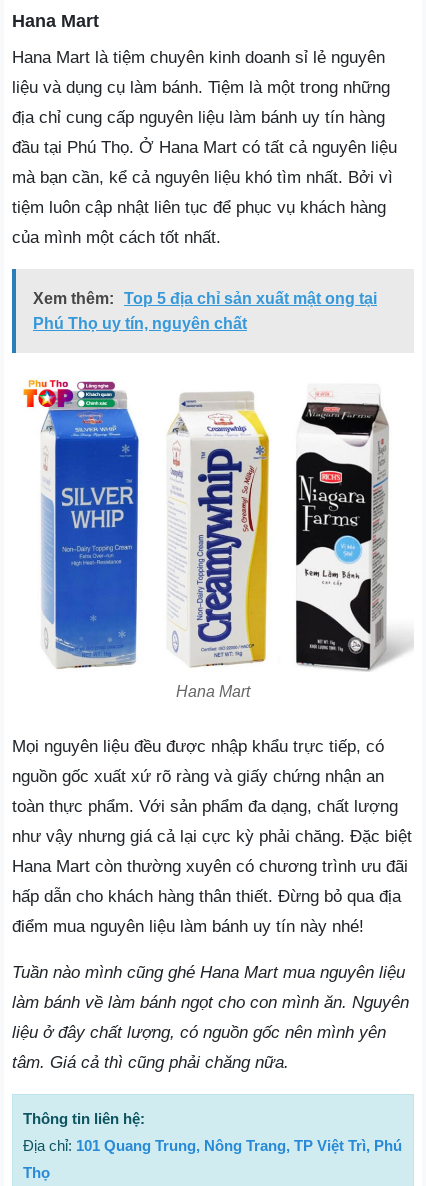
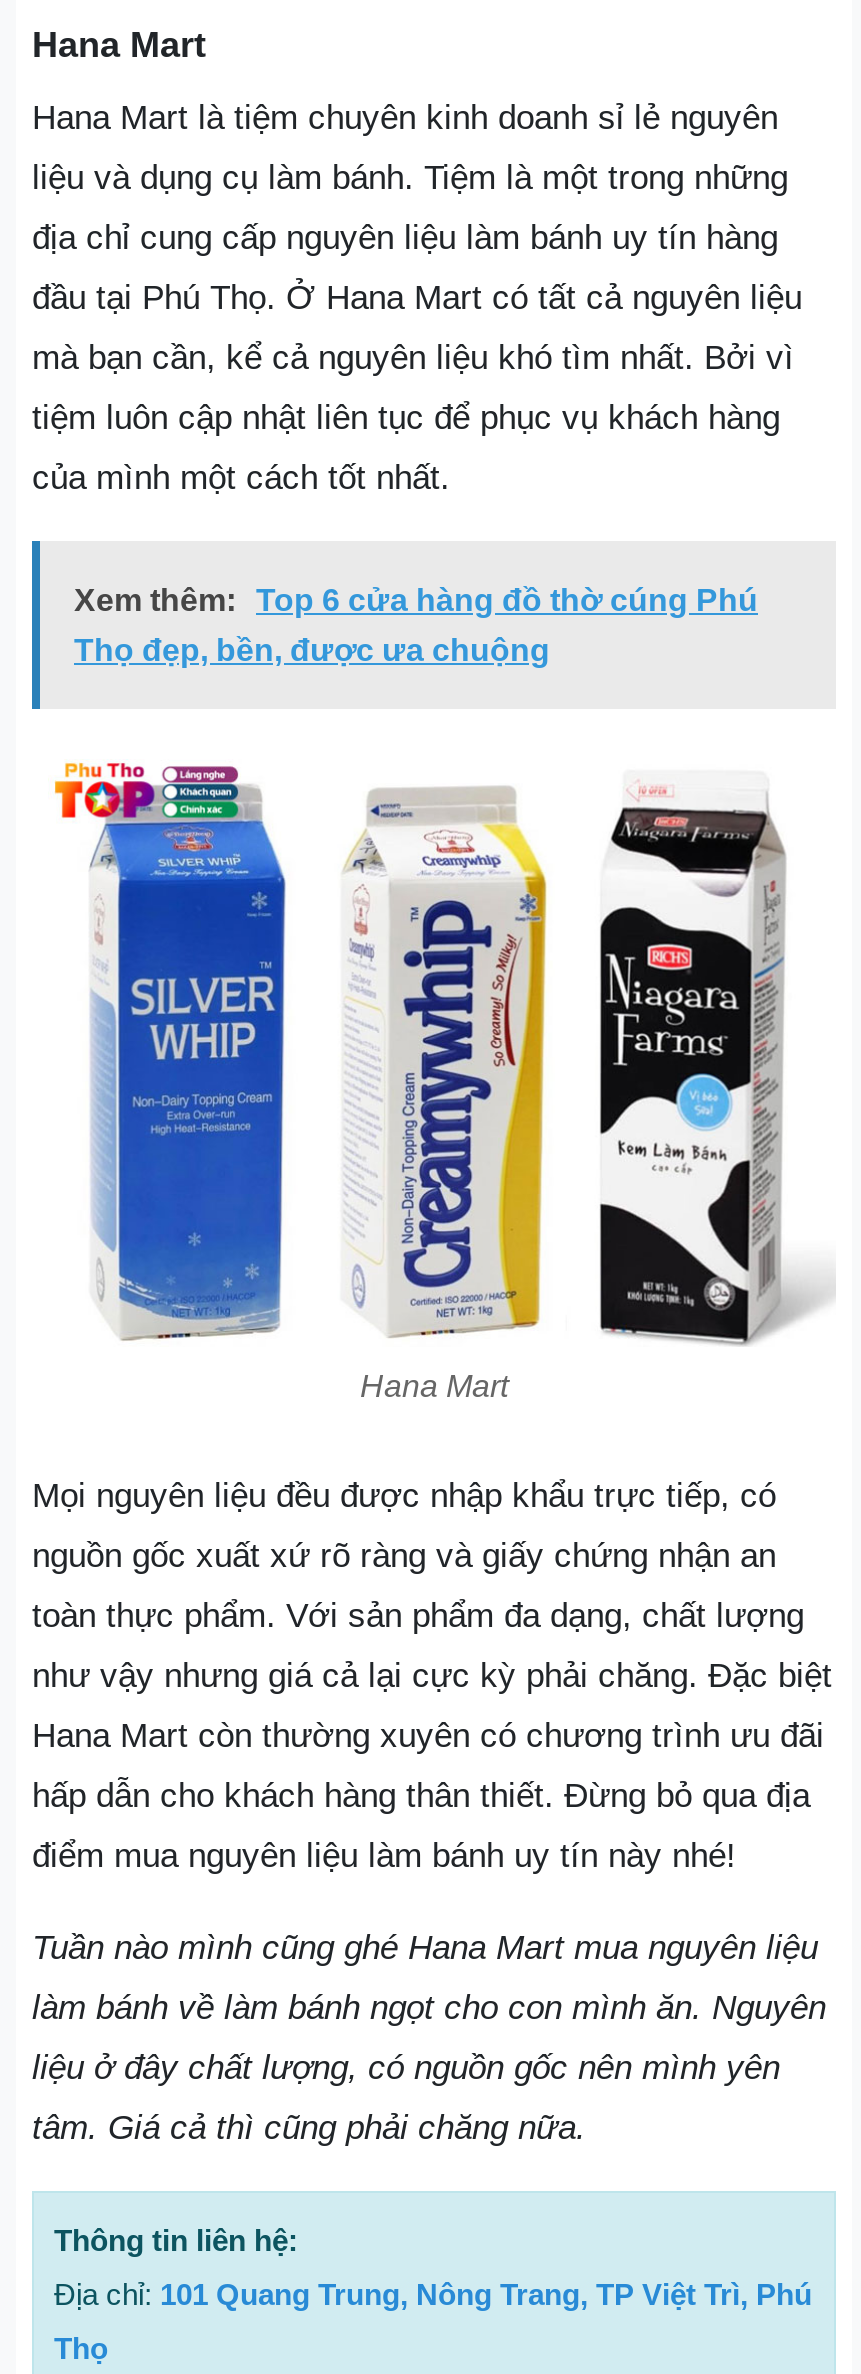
- Xem thêm: Top 5 địa chỉ sản xuất mật ong tại
+ Xem thêm: Top 6 cửa hàng đồ thờ cúng Phú

- Phú Thọ uy tín, nguyên chất
+ Thọ đẹp, bền, được ưa chuộng
